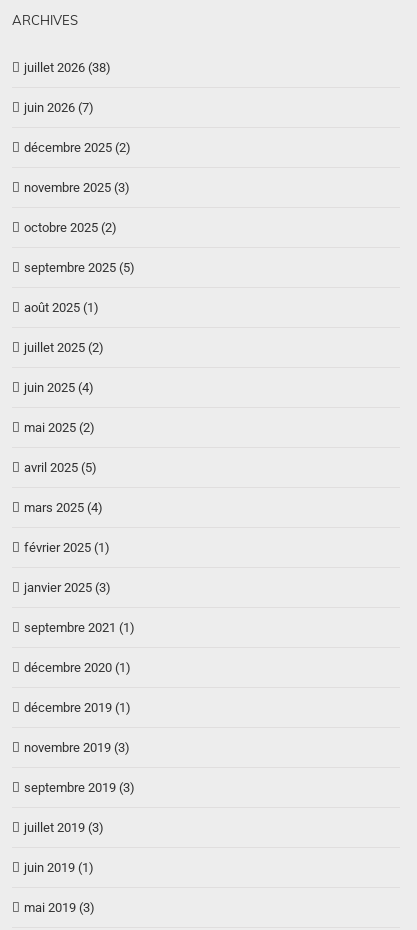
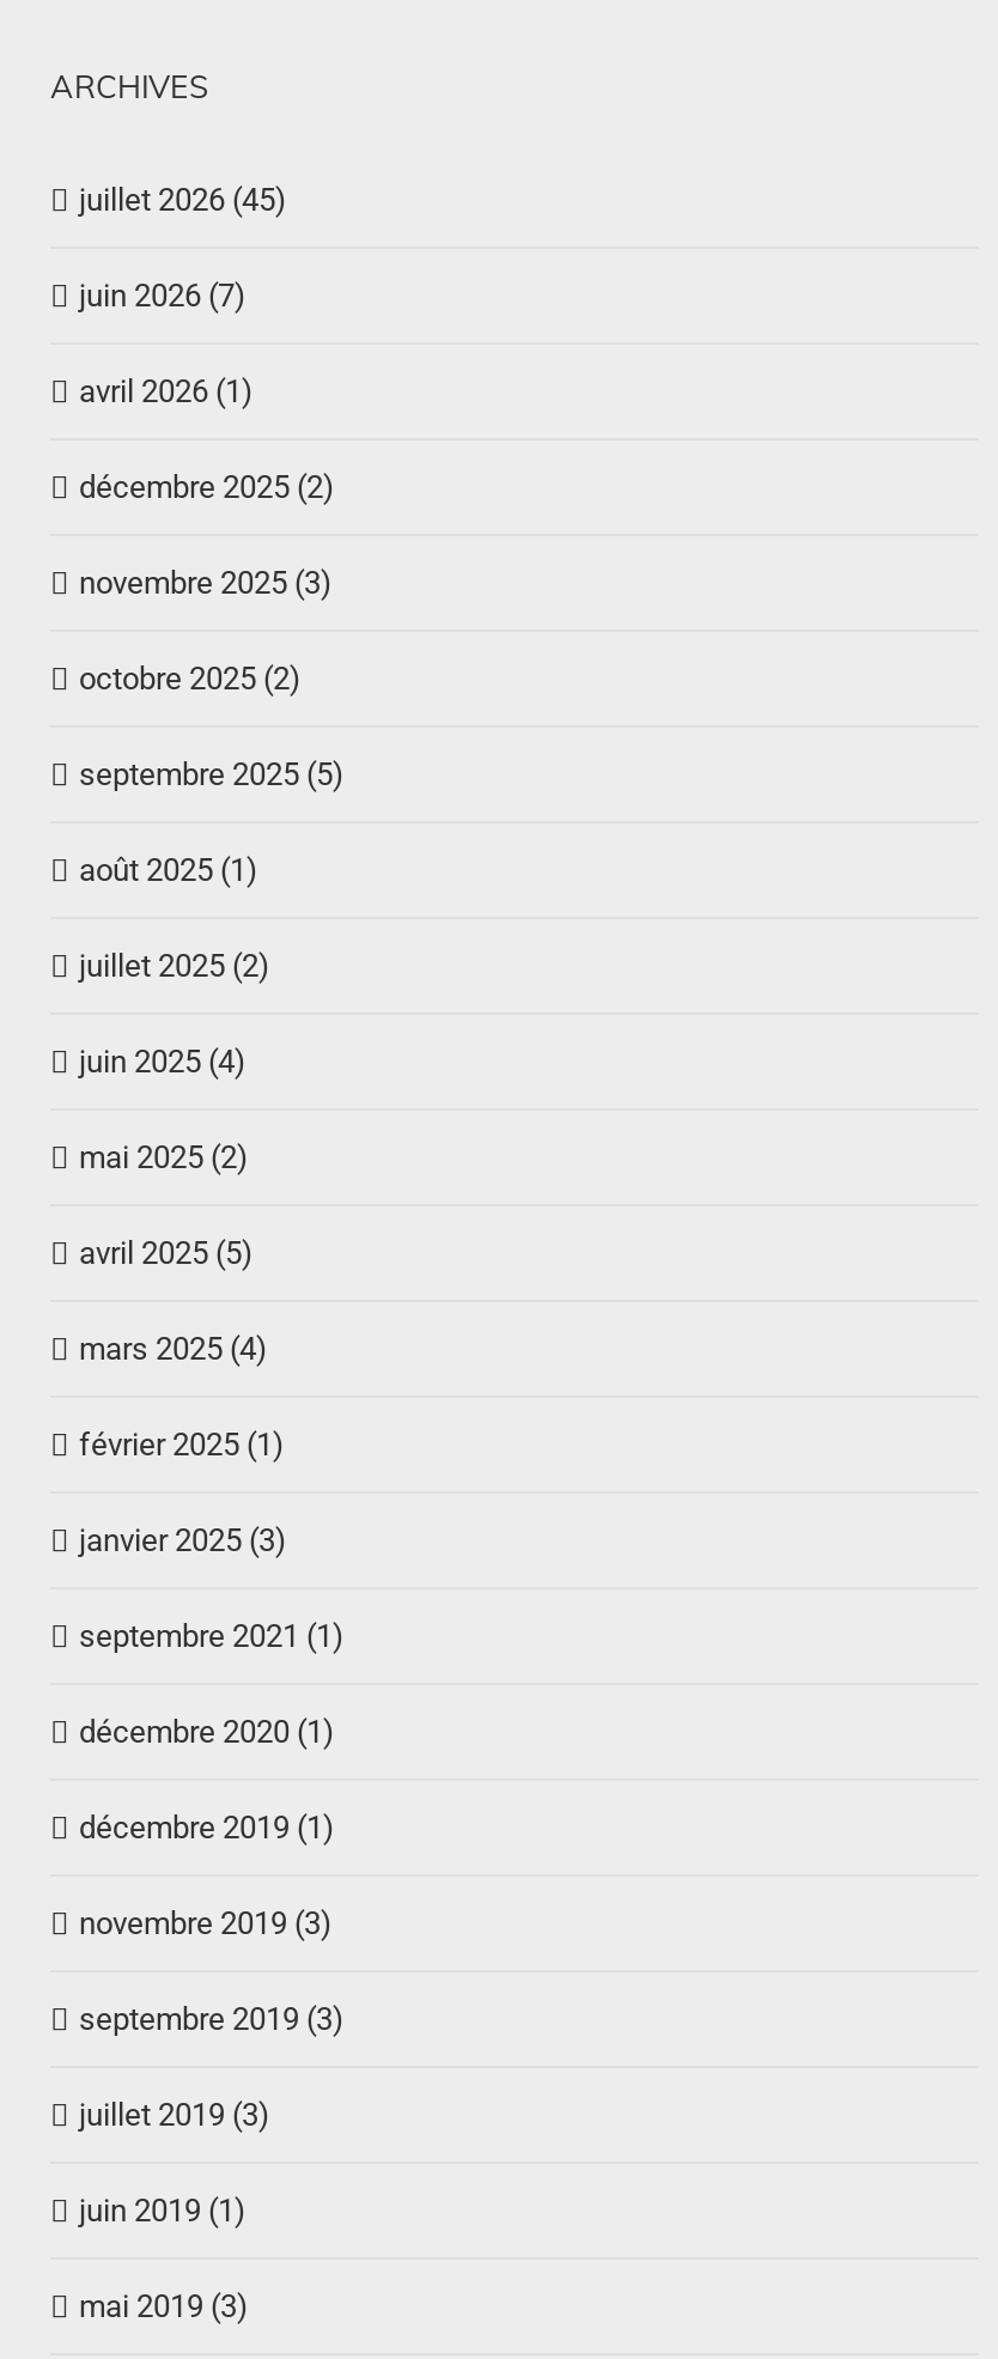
- juillet 2026 (38)
+ juillet 2026 (45)

+ avril 2026 (1)
